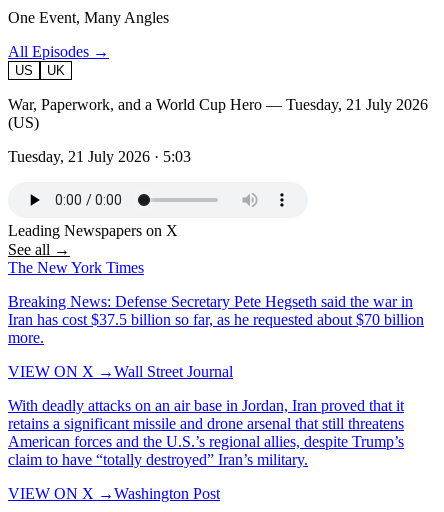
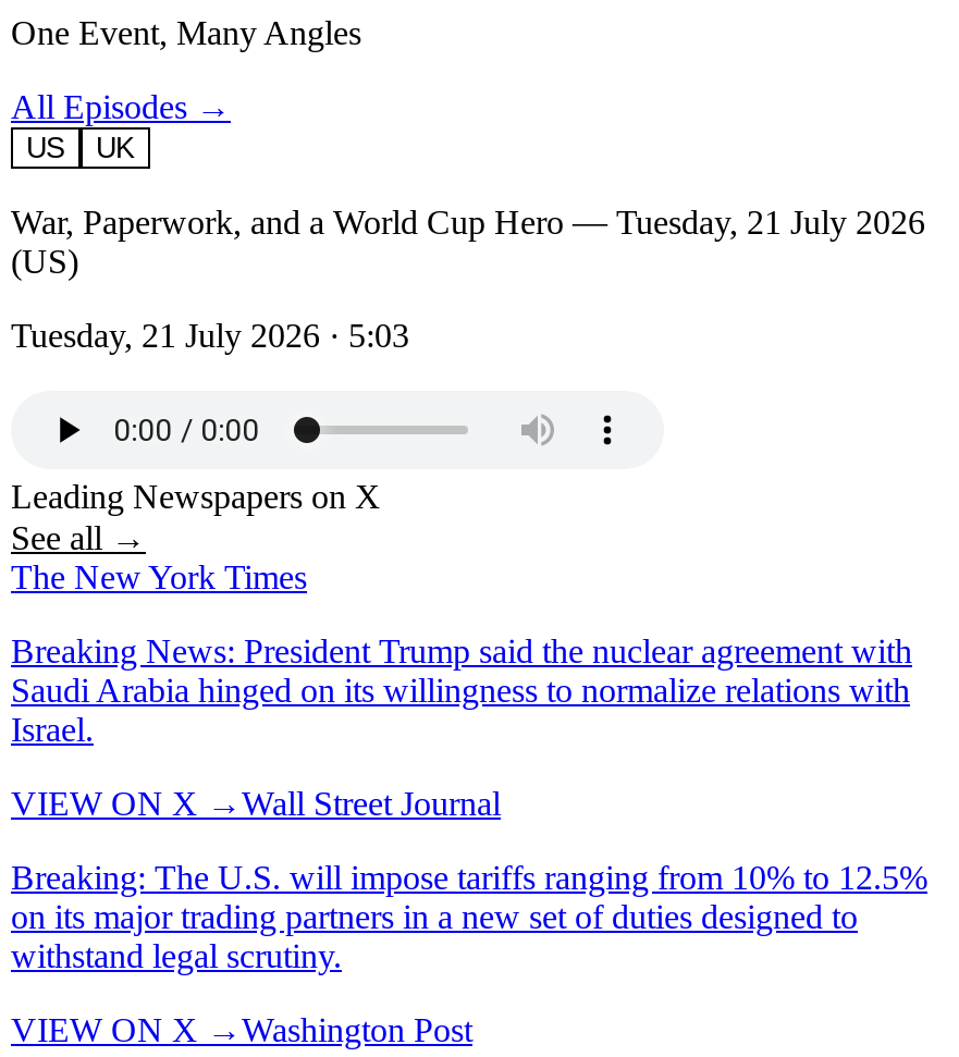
- Breaking News: Defense Secretary Pete Hegseth said the war in
- Iran has cost $37.5 billion so far, as he requested about $70 billion
- more.
+ Breaking News: President Trump said the nuclear agreement with
+ Saudi Arabia hinged on its willingness to normalize relations with
+ Israel.

- With deadly attacks on an air base in Jordan, Iran proved that it
- retains a significant missile and drone arsenal that still threatens
- American forces and the U.S.’s regional allies, despite Trump’s
- claim to have “totally destroyed” Iran’s military.
+ Breaking: The U.S. will impose tariffs ranging from 10% to 12.5%
+ on its major trading partners in a new set of duties designed to
+ withstand legal scrutiny.
